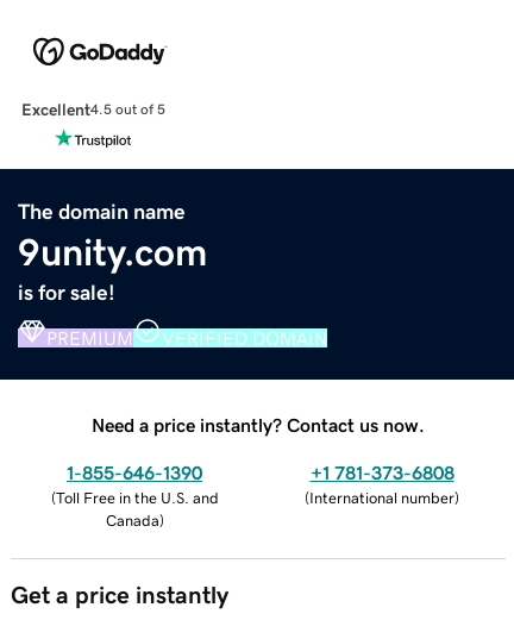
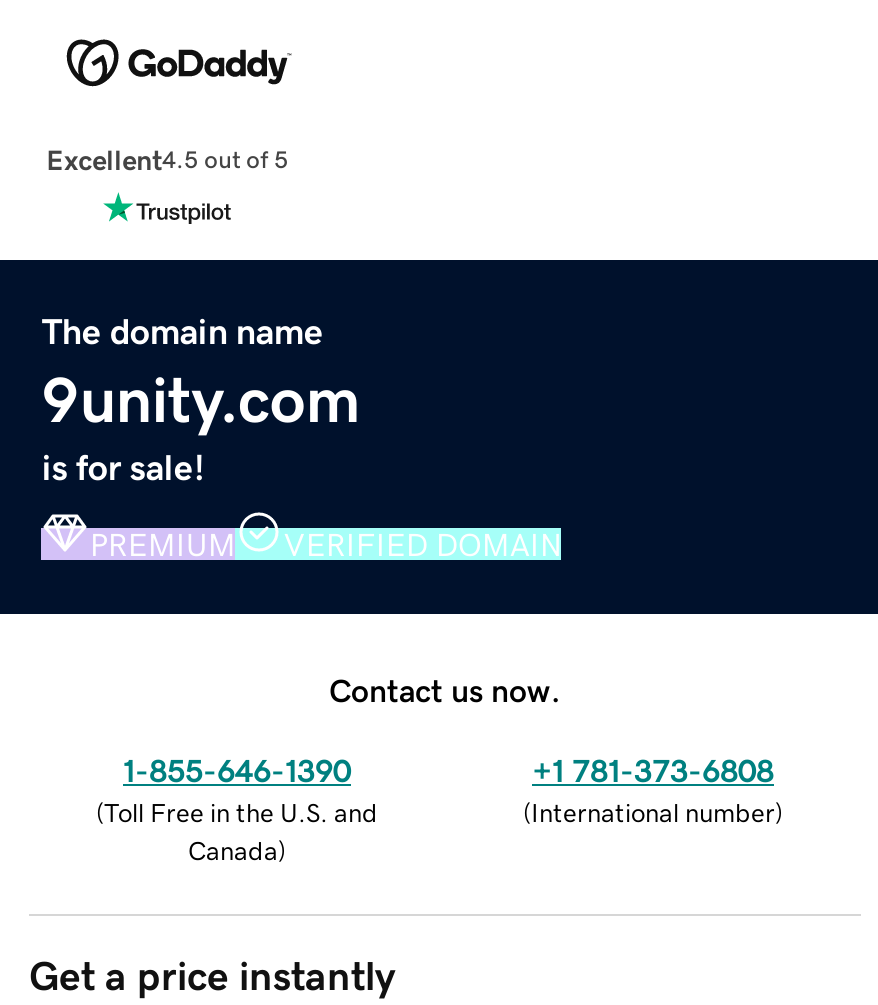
- Need a price instantly? Contact us now.
+ Contact us now.
